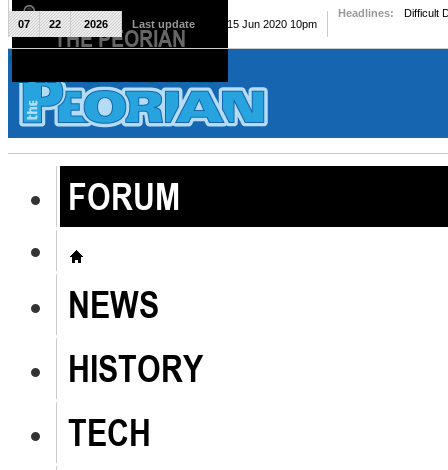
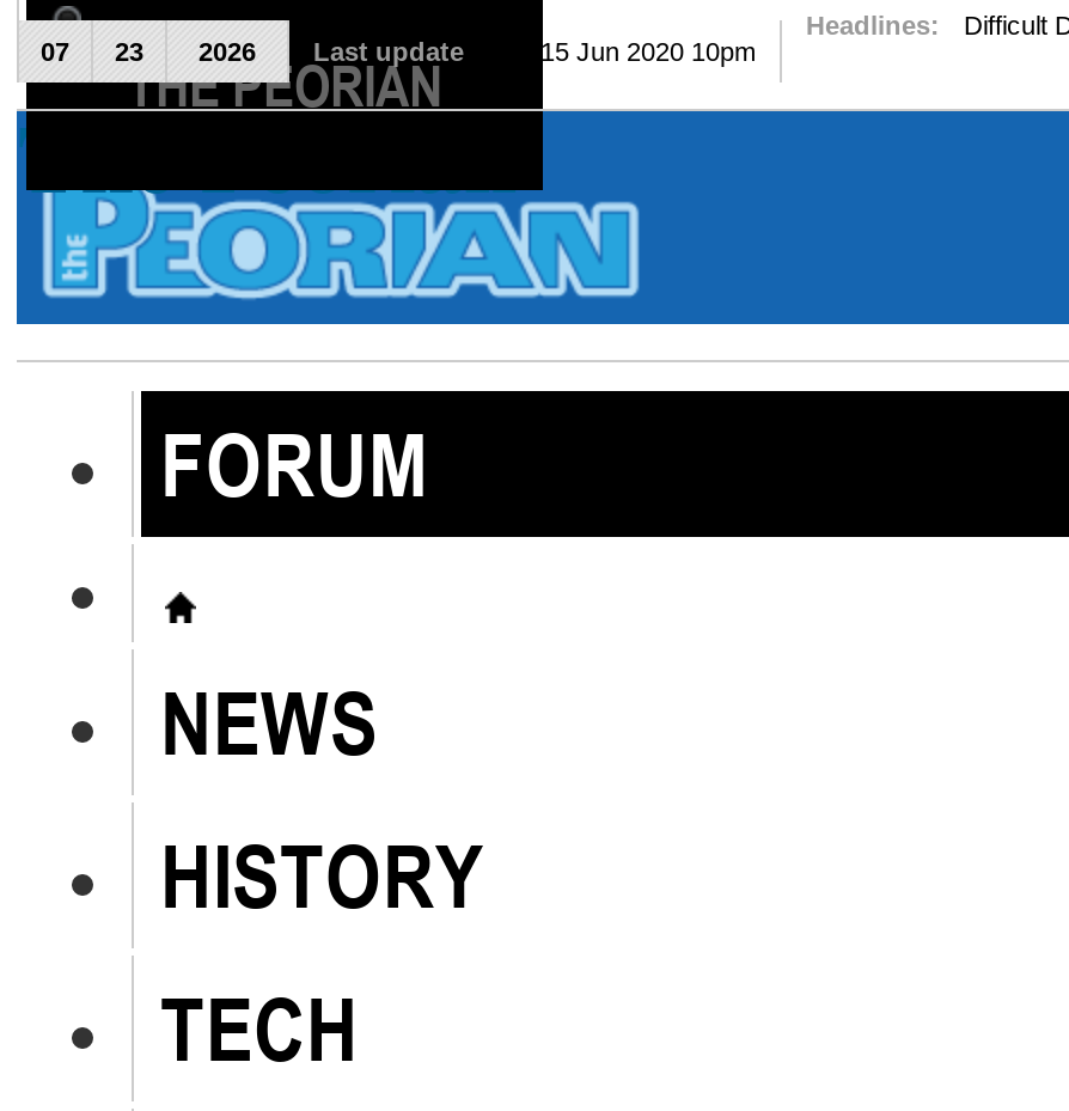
- 07 22 2026 Last update Mon, 15 Jun 2020 10pm
+ 07 23 2026 Last update Mon, 15 Jun 2020 10pm
